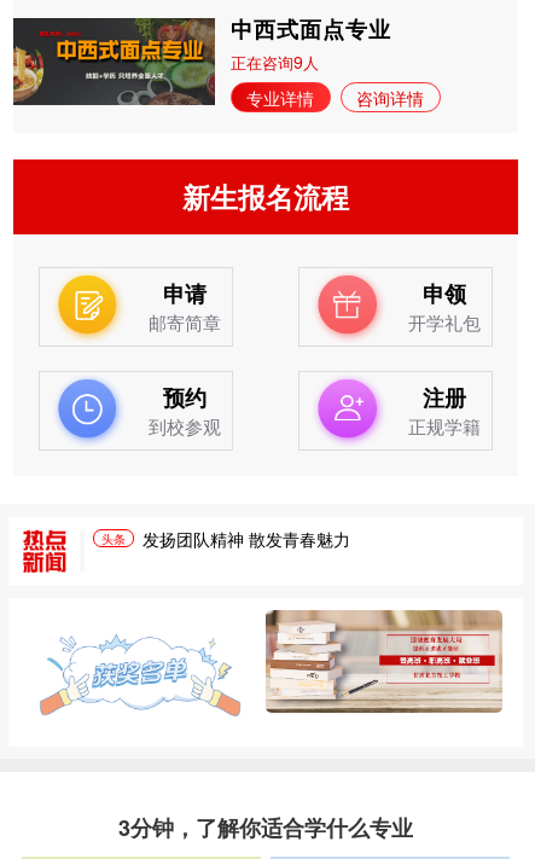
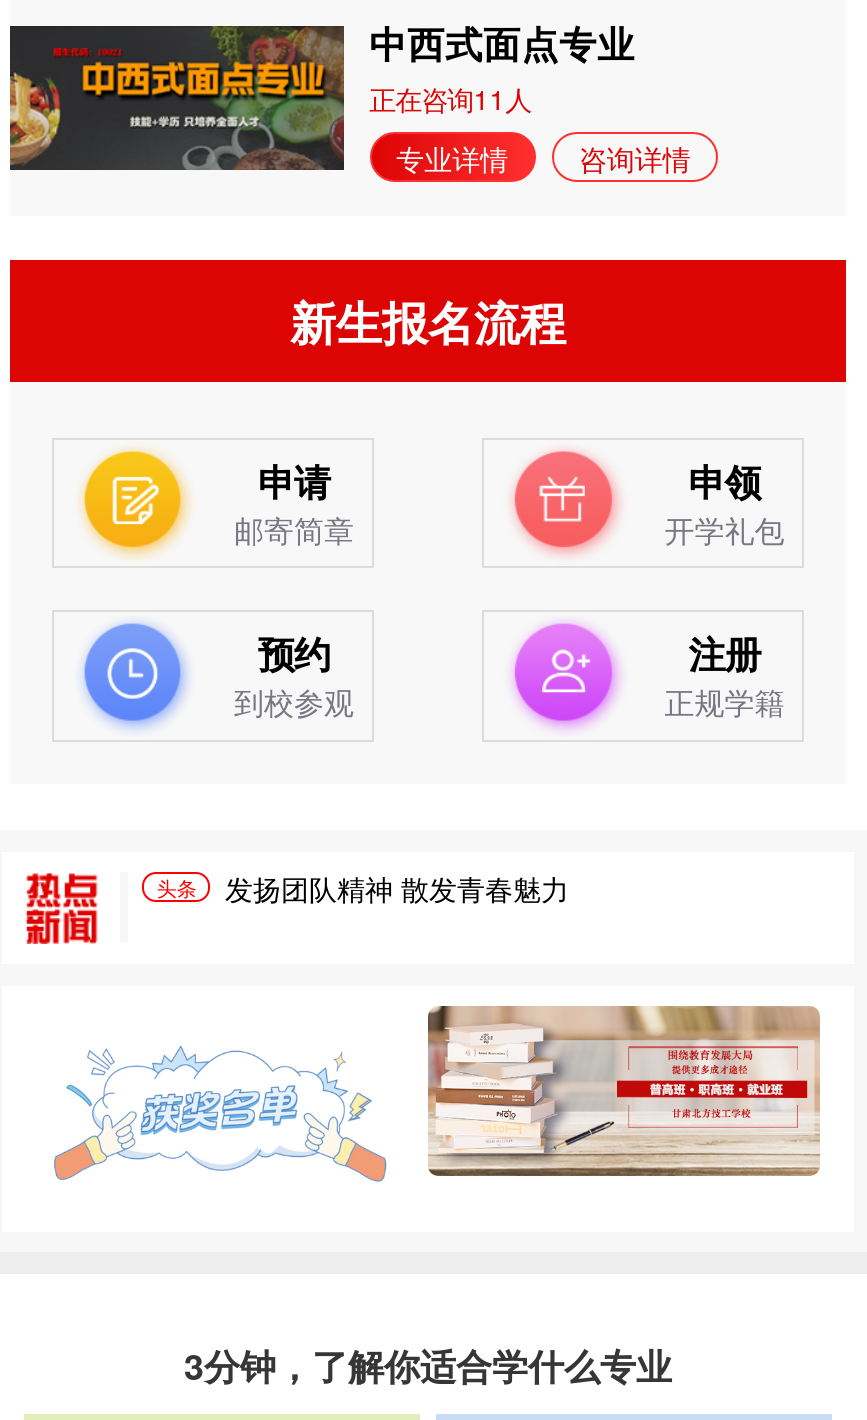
- 正在咨询9人
+ 正在咨询11人
